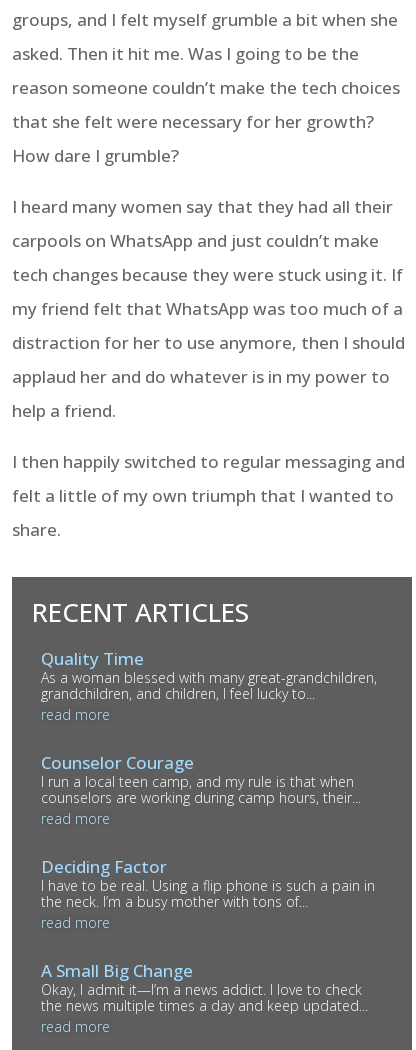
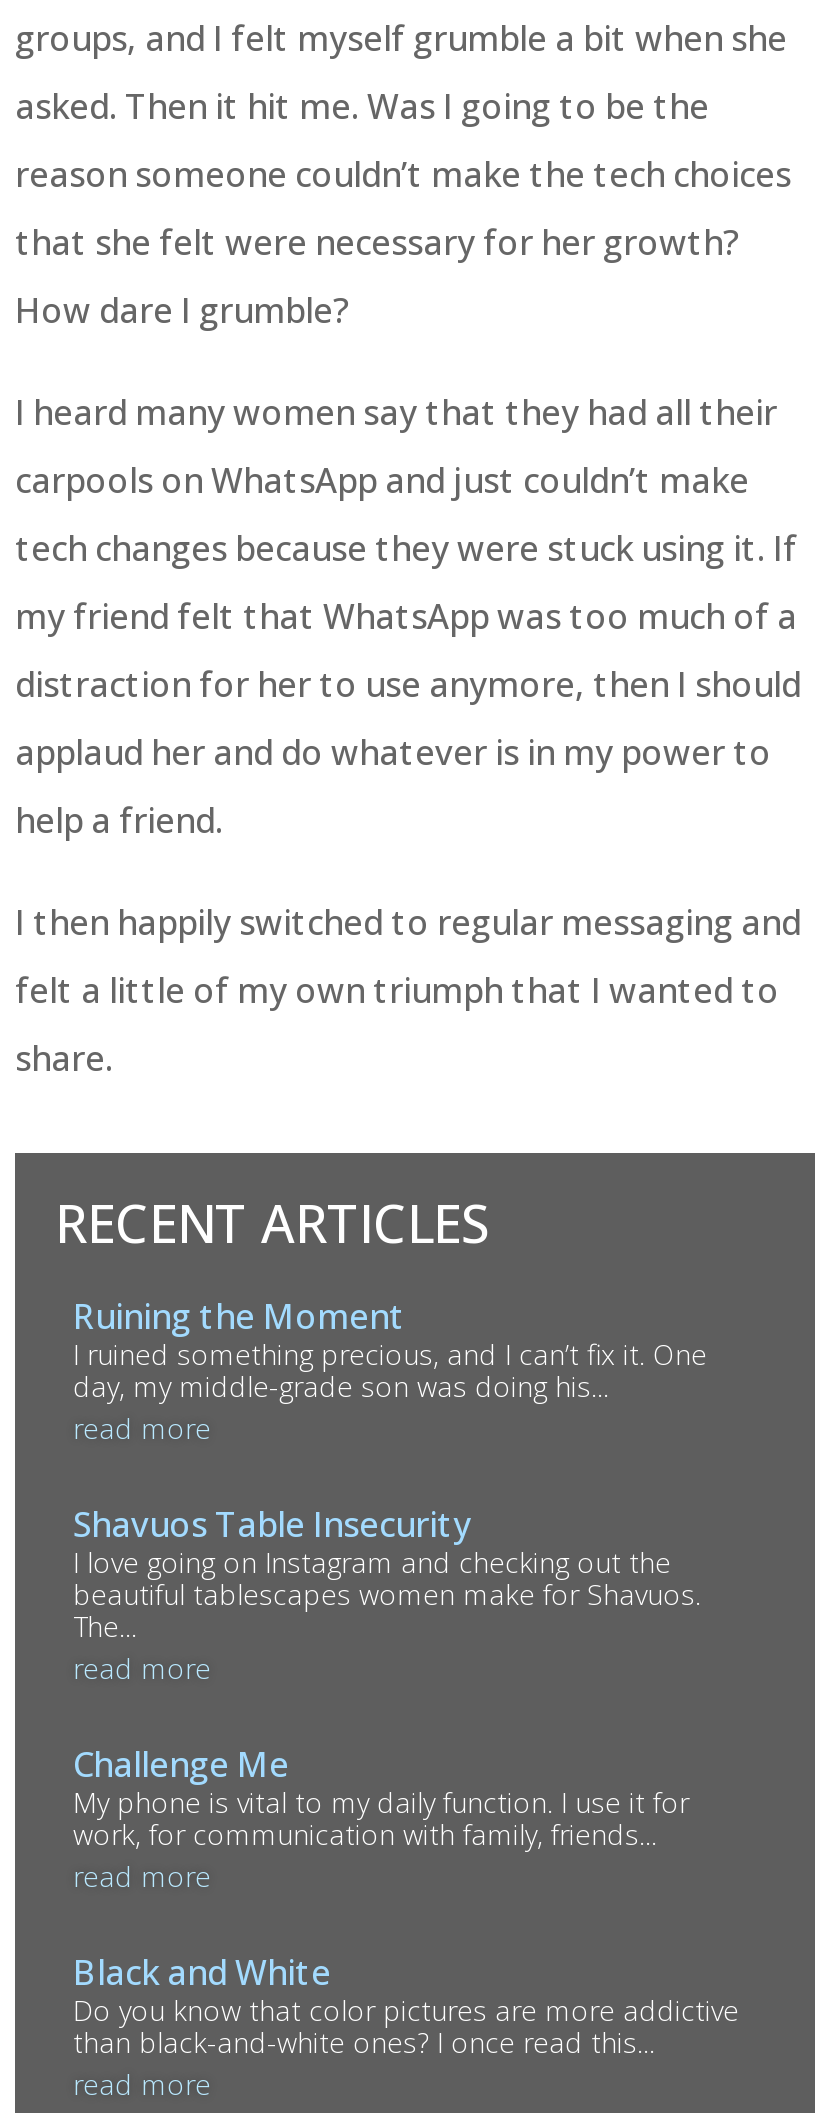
- Quality Time
- As a woman blessed with many great-grandchildren,
- grandchildren, and children, I feel lucky to...
+ Ruining the Moment
+ I ruined something precious, and I can’t fix it. One
+ day, my middle-grade son was doing his...

- Counselor Courage
- I run a local teen camp, and my rule is that when
- counselors are working during camp hours, their...
+ Shavuos Table Insecurity
+ I love going on Instagram and checking out the
+ beautiful tablescapes women make for Shavuos.
+ The...

- Deciding Factor
- I have to be real. Using a flip phone is such a pain in
- the neck. I’m a busy mother with tons of...
+ Challenge Me
+ My phone is vital to my daily function. I use it for
+ work, for communication with family, friends...

- A Small Big Change
- Okay, I admit it—I’m a news addict. I love to check
- the news multiple times a day and keep updated...
+ Black and White
+ Do you know that color pictures are more addictive
+ than black-and-white ones? I once read this...
